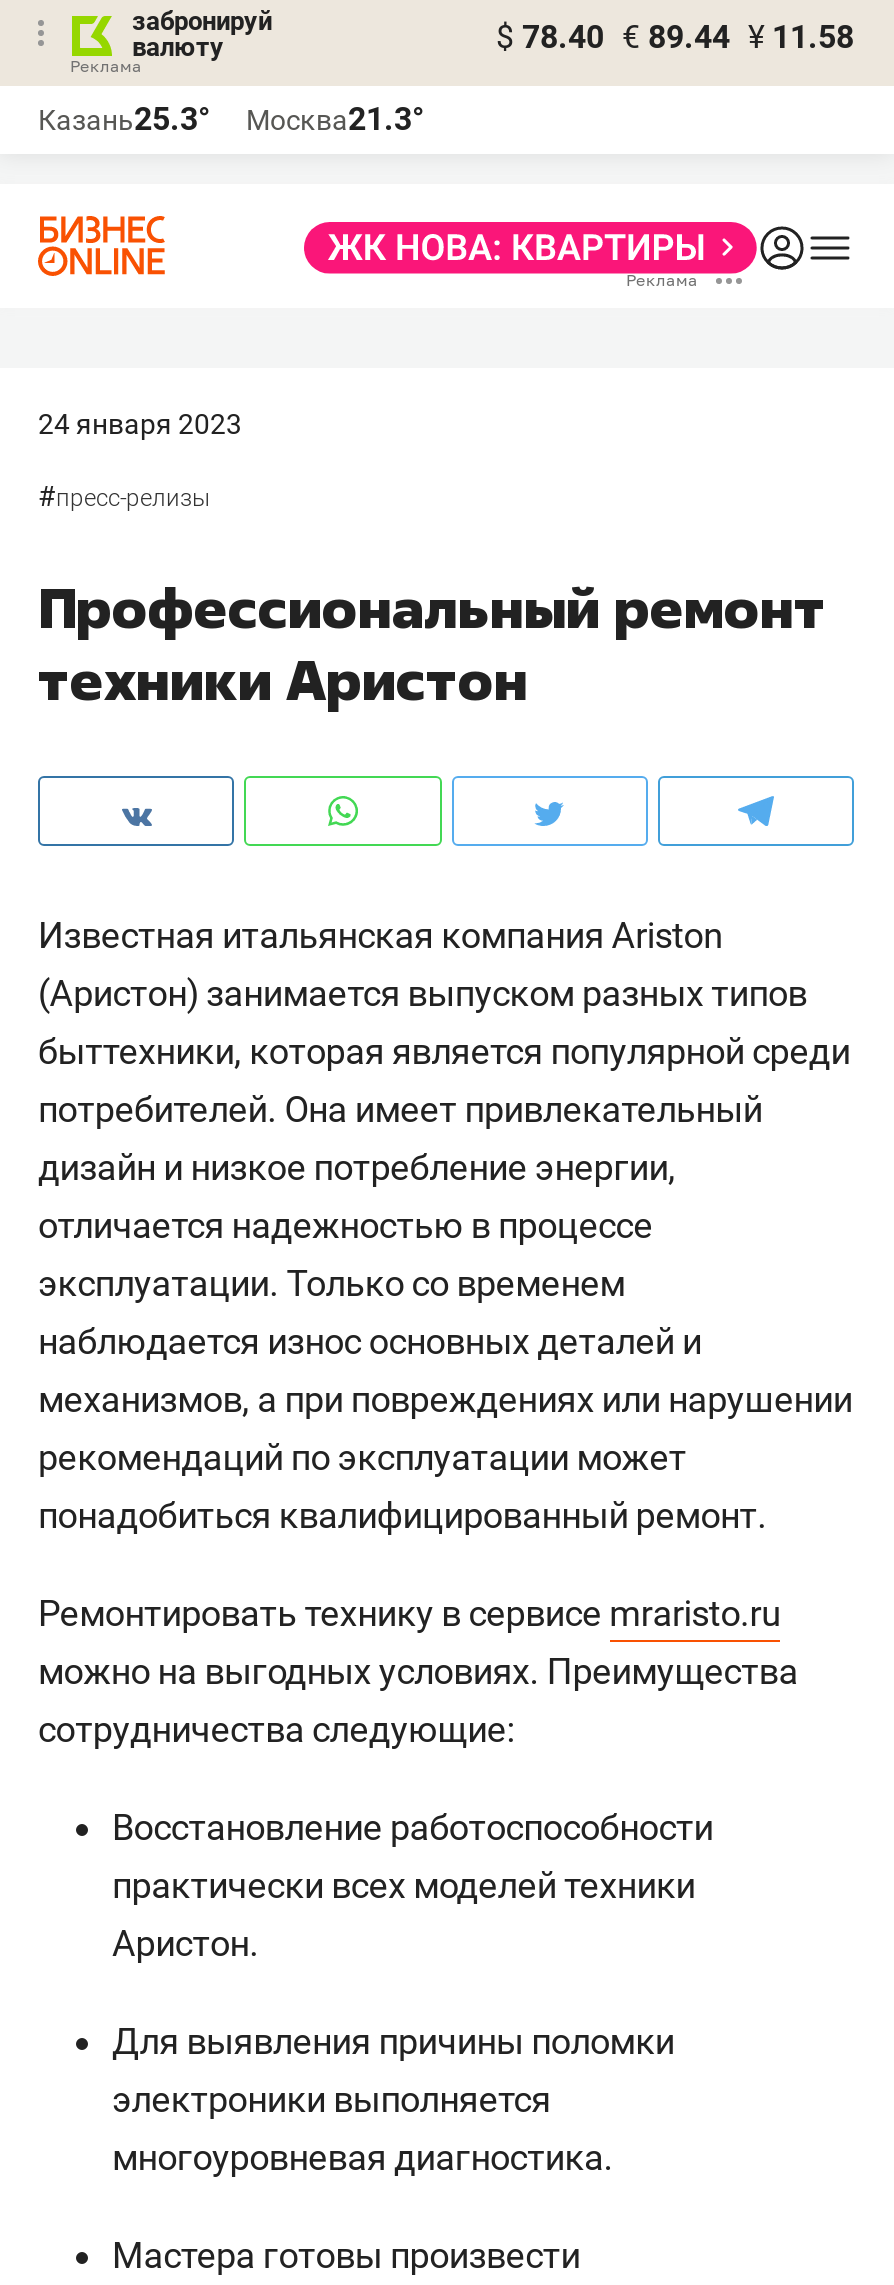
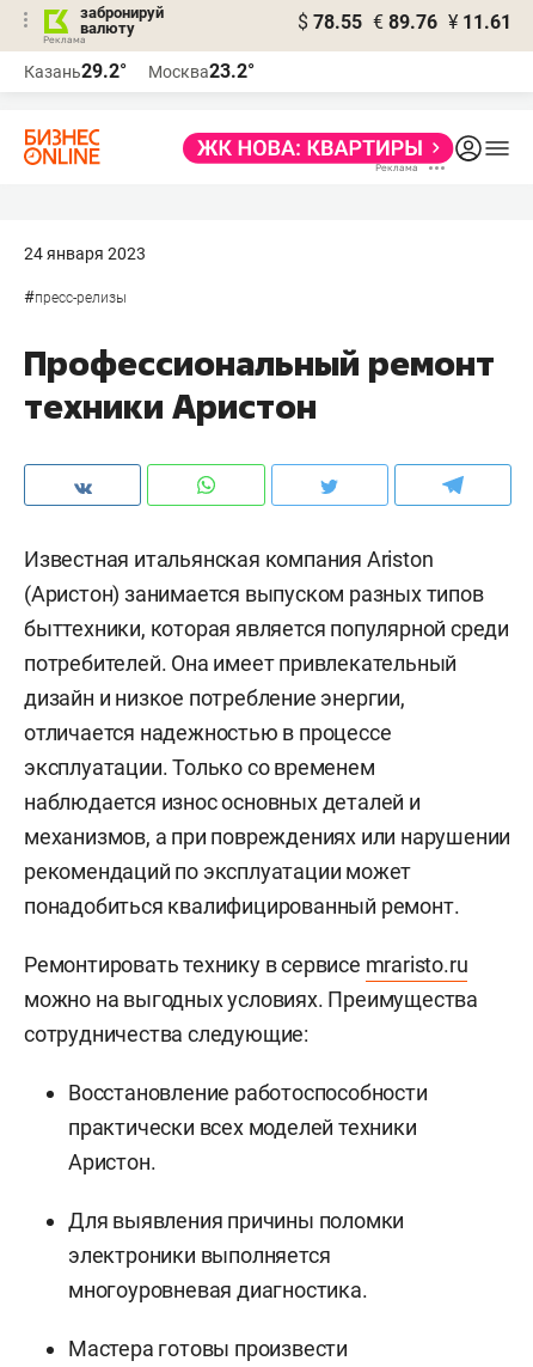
- $ 78.40 € 89.44 ¥ 11.58
+ $ 78.55 € 89.76 ¥ 11.61

- Казань25.3°
+ Казань29.2°

- Москва21.3°
+ Москва23.2°
